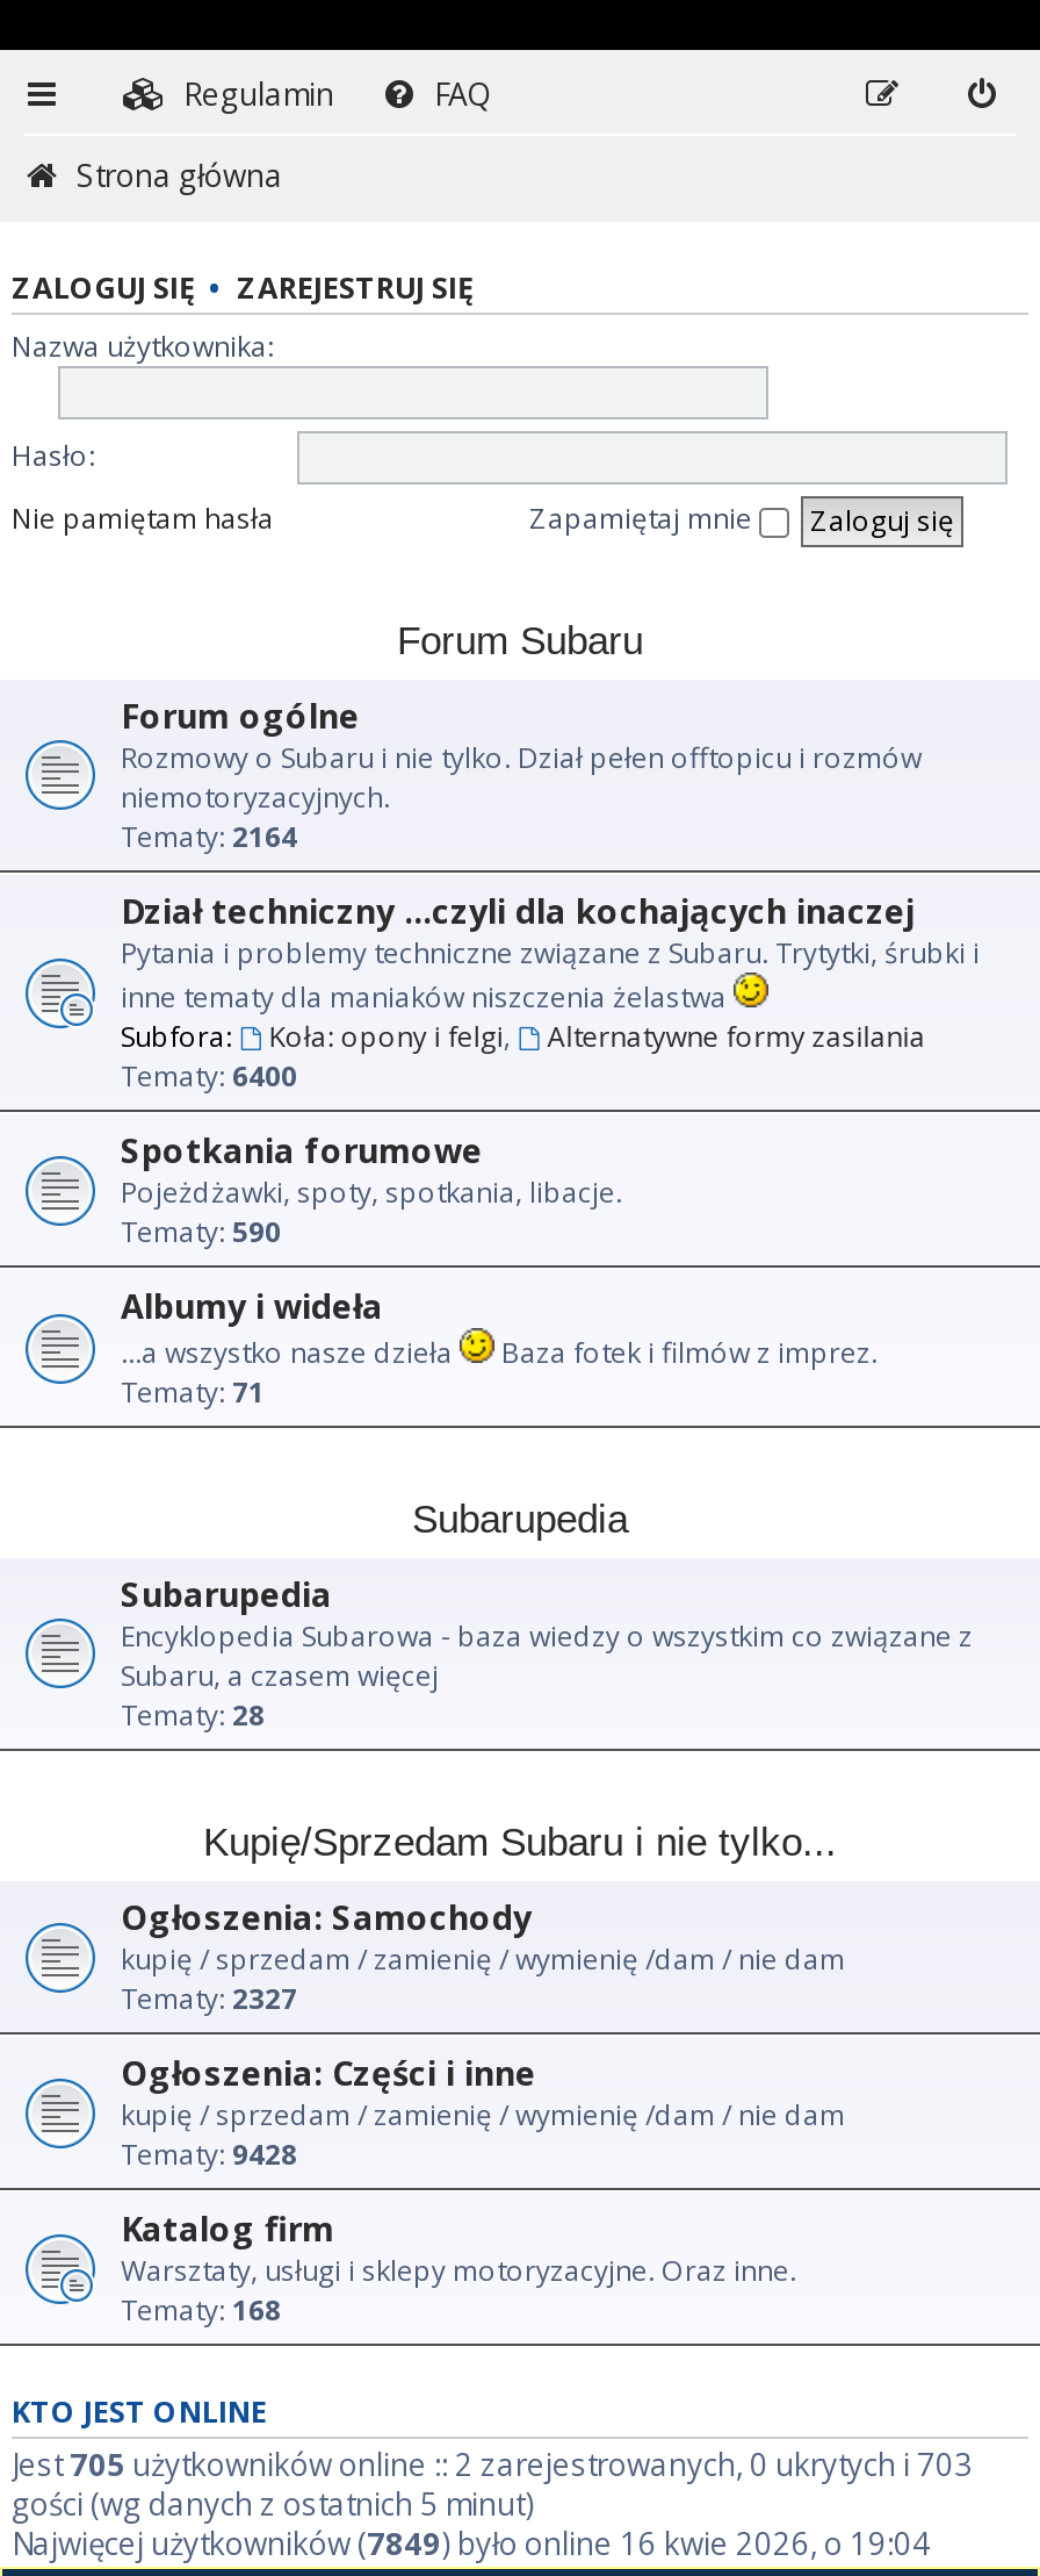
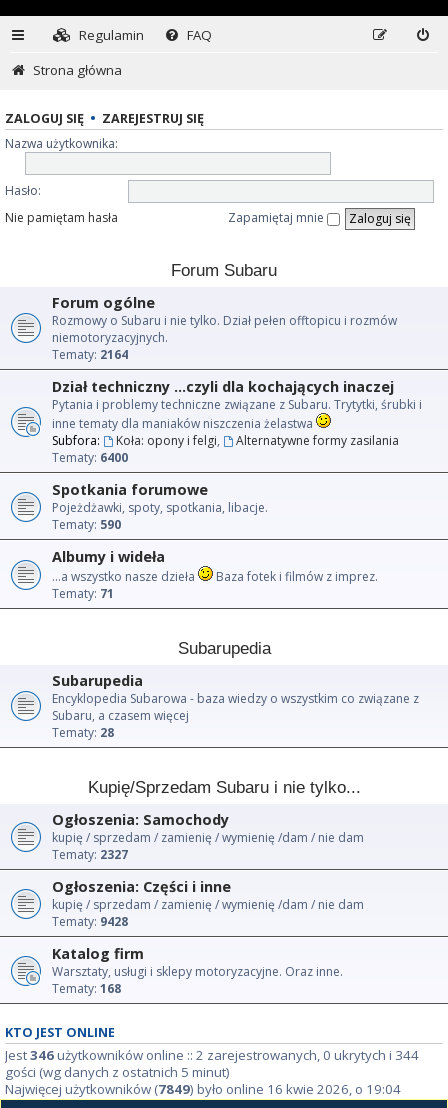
- Jest705 użytkowników online :: 2 zarejestrowanych, 0 ukrytych i 703
+ Jest346 użytkowników online :: 2 zarejestrowanych, 0 ukrytych i 344
